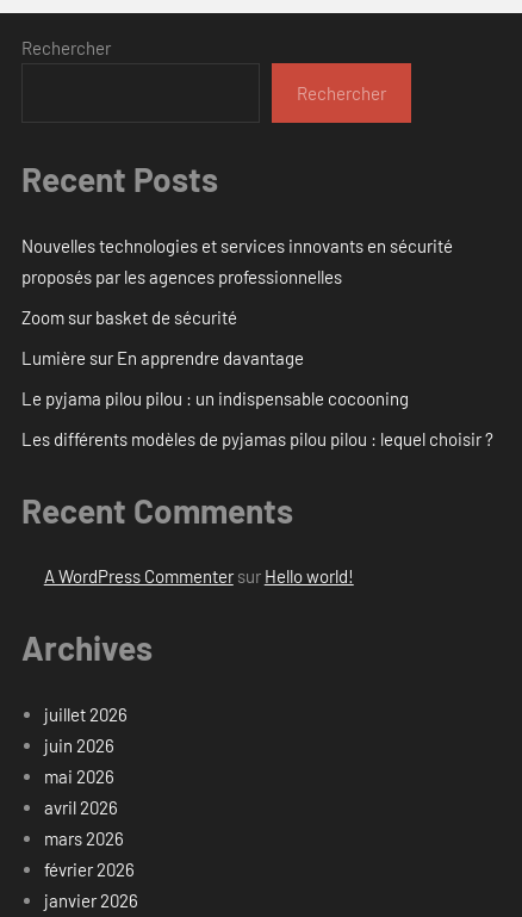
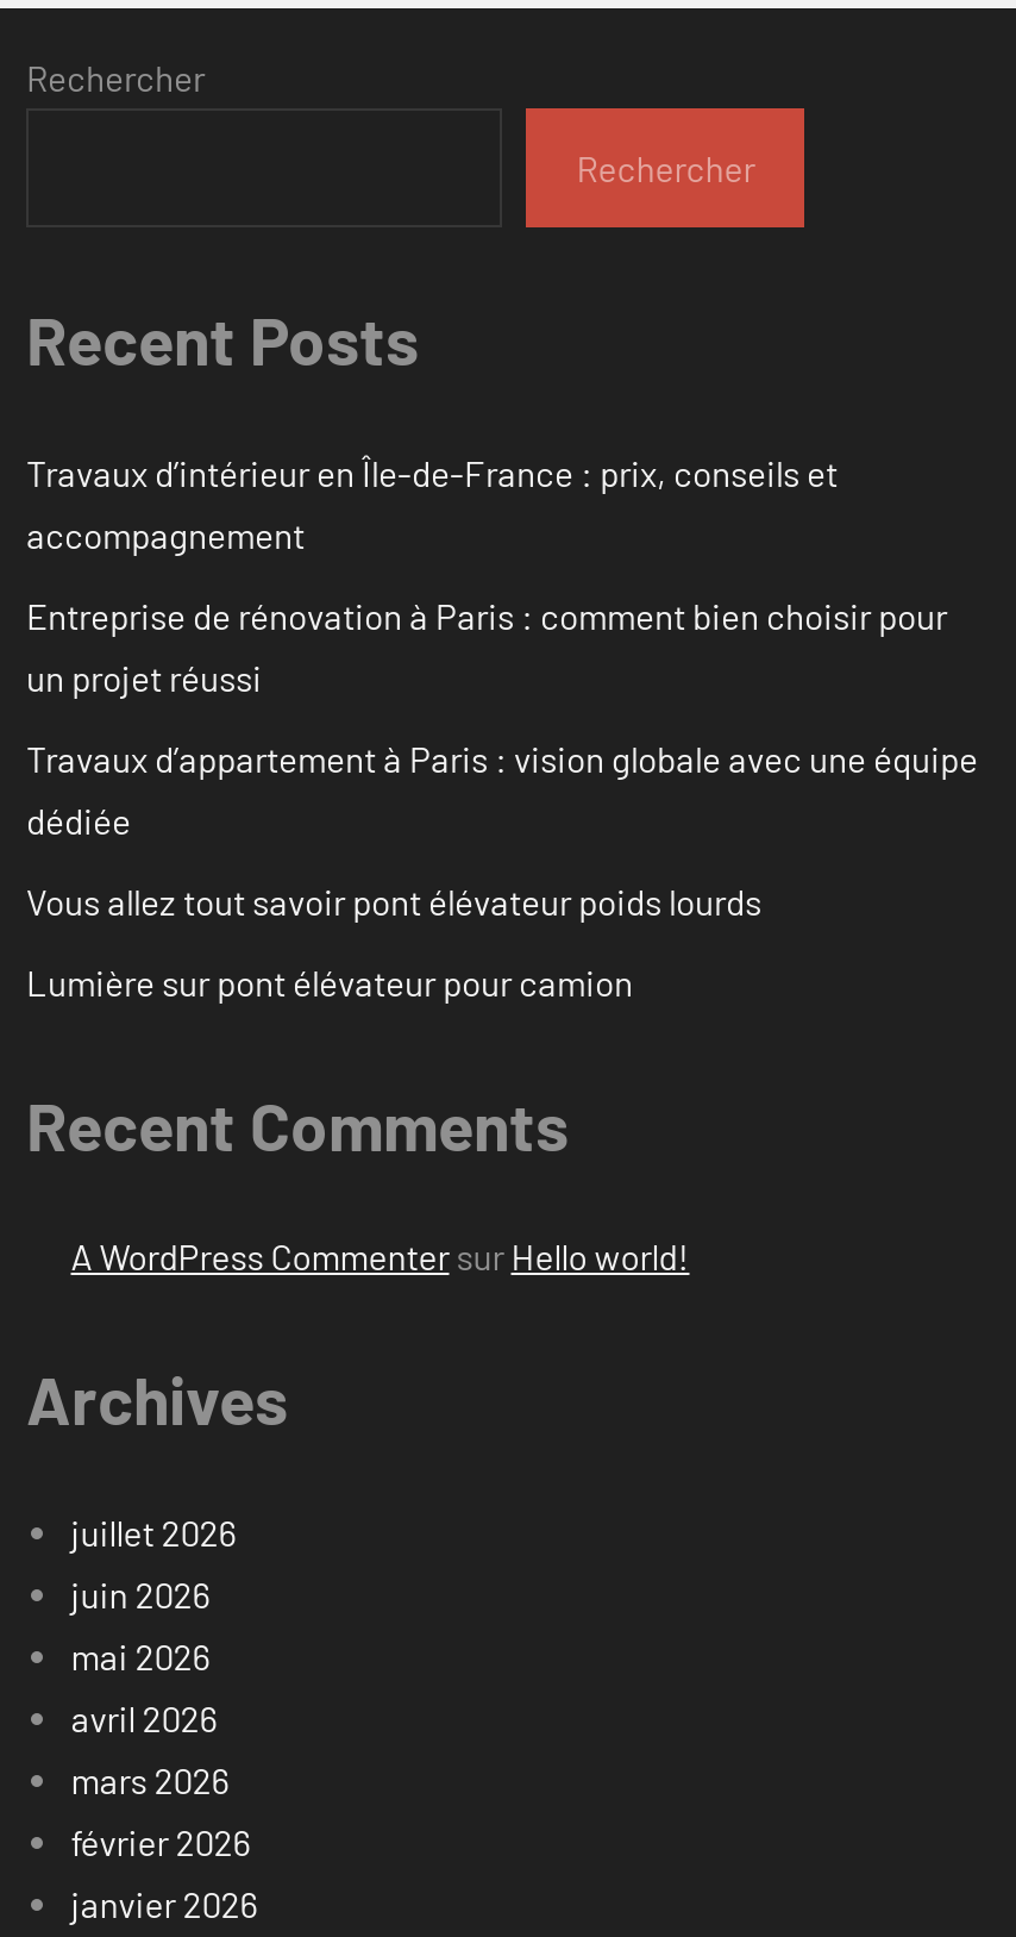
- Nouvelles technologies et services innovants en sécurité
- proposés par les agences professionnelles
+ Travaux d’intérieur en Île-de-France : prix, conseils et
+ accompagnement

- Zoom sur basket de sécurité
+ Entreprise de rénovation à Paris : comment bien choisir pour
+ un projet réussi

- Lumière sur En apprendre davantage
+ Travaux d’appartement à Paris : vision globale avec une équipe
+ dédiée

- Le pyjama pilou pilou : un indispensable cocooning
+ Vous allez tout savoir pont élévateur poids lourds

- Les différents modèles de pyjamas pilou pilou : lequel choisir ?
+ Lumière sur pont élévateur pour camion
